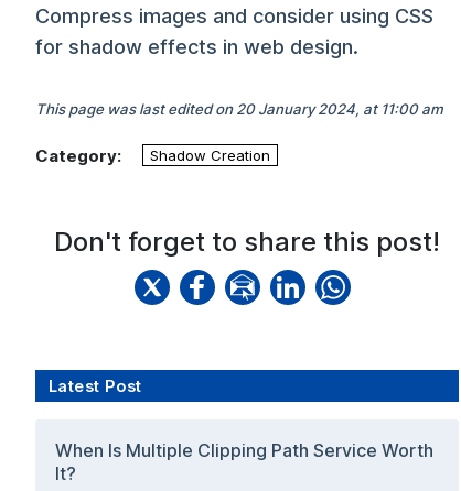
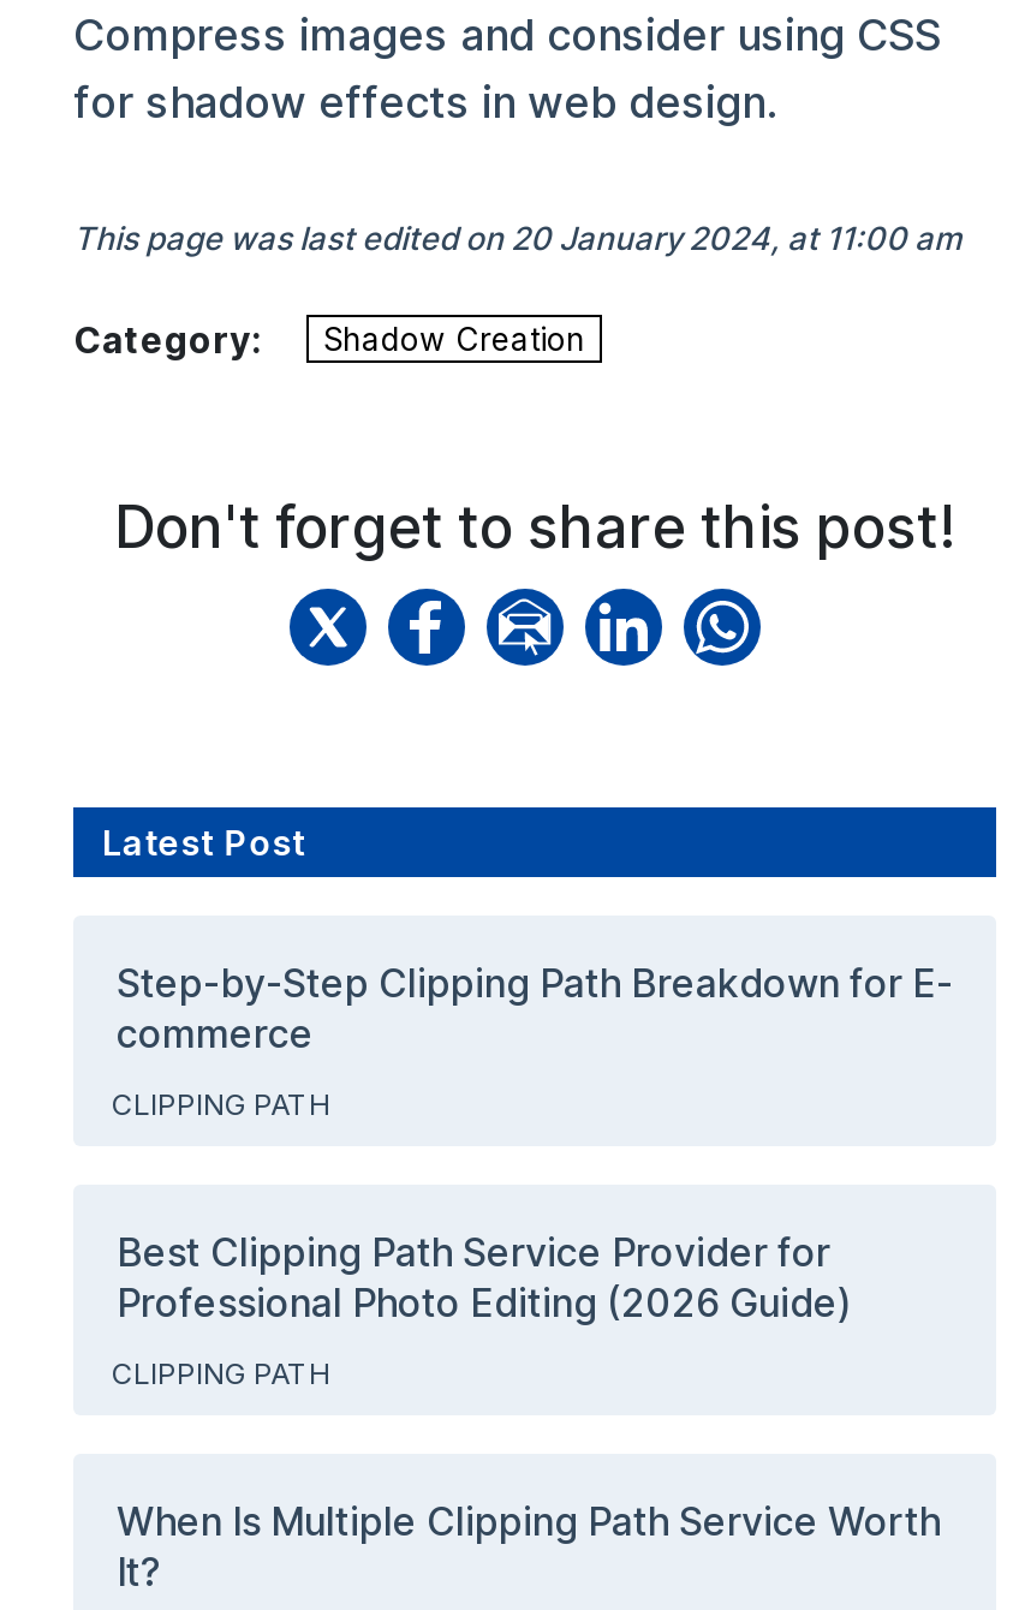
+ Step-by-Step Clipping Path Breakdown for E-
+ commerce
+ CLIPPING PATH
+ Best Clipping Path Service Provider for
+ Professional Photo Editing (2026 Guide)
+ CLIPPING PATH
